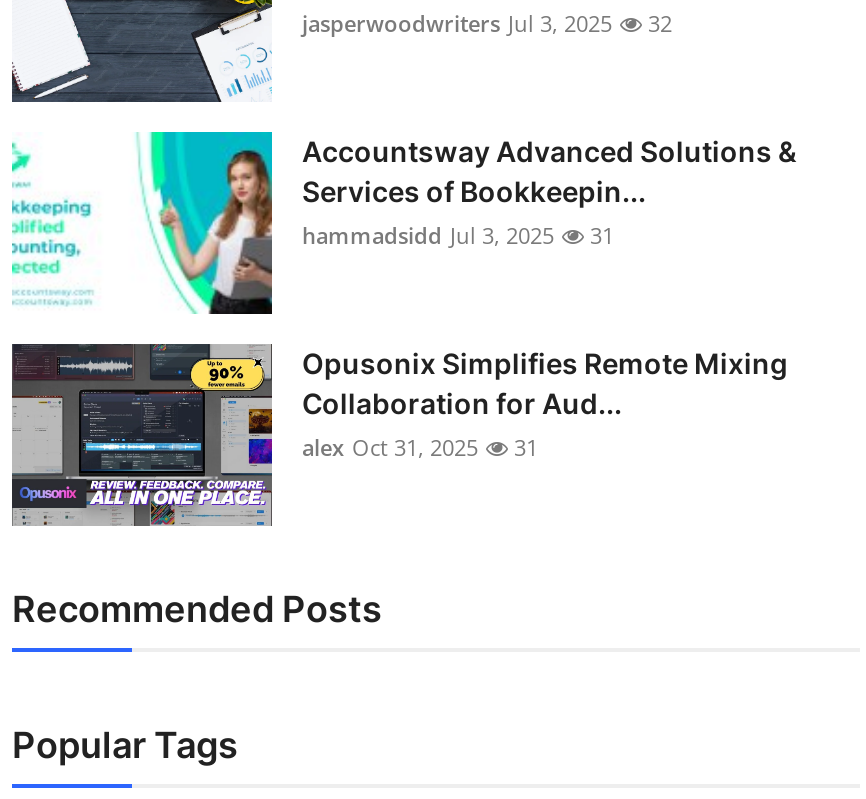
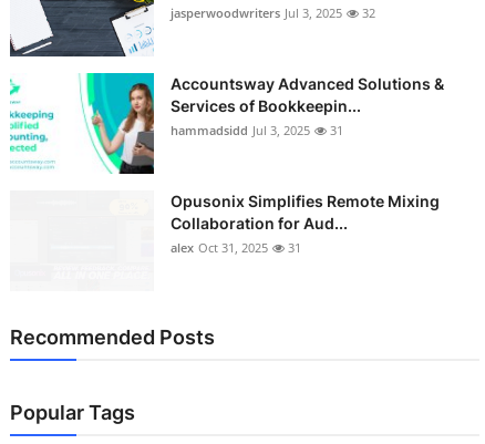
- [image]
